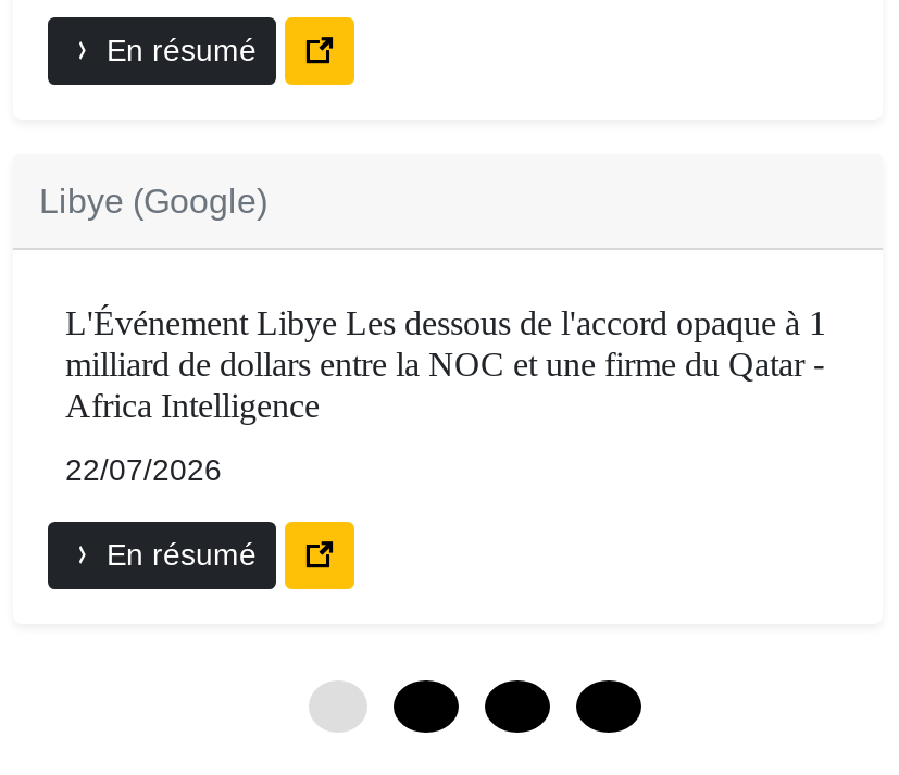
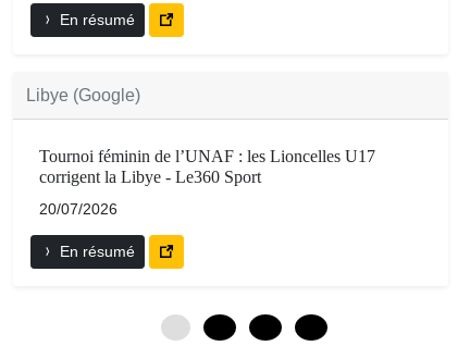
- L'Événement Libye Les dessous de l'accord opaque à 1
- milliard de dollars entre la NOC et une firme du Qatar -
- Africa Intelligence
+ Tournoi féminin de l’UNAF : les Lioncelles U17
+ corrigent la Libye - Le360 Sport

- 22/07/2026
+ 20/07/2026
